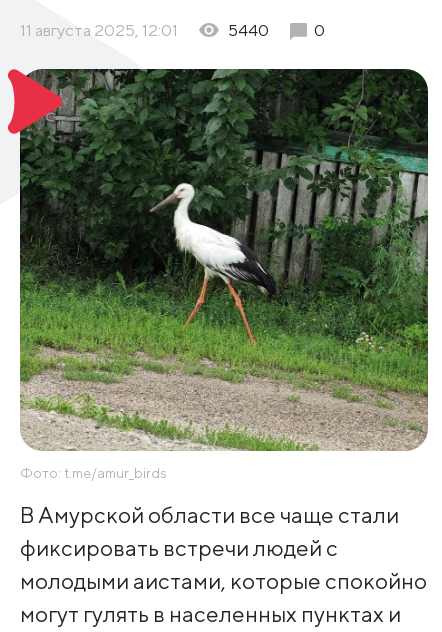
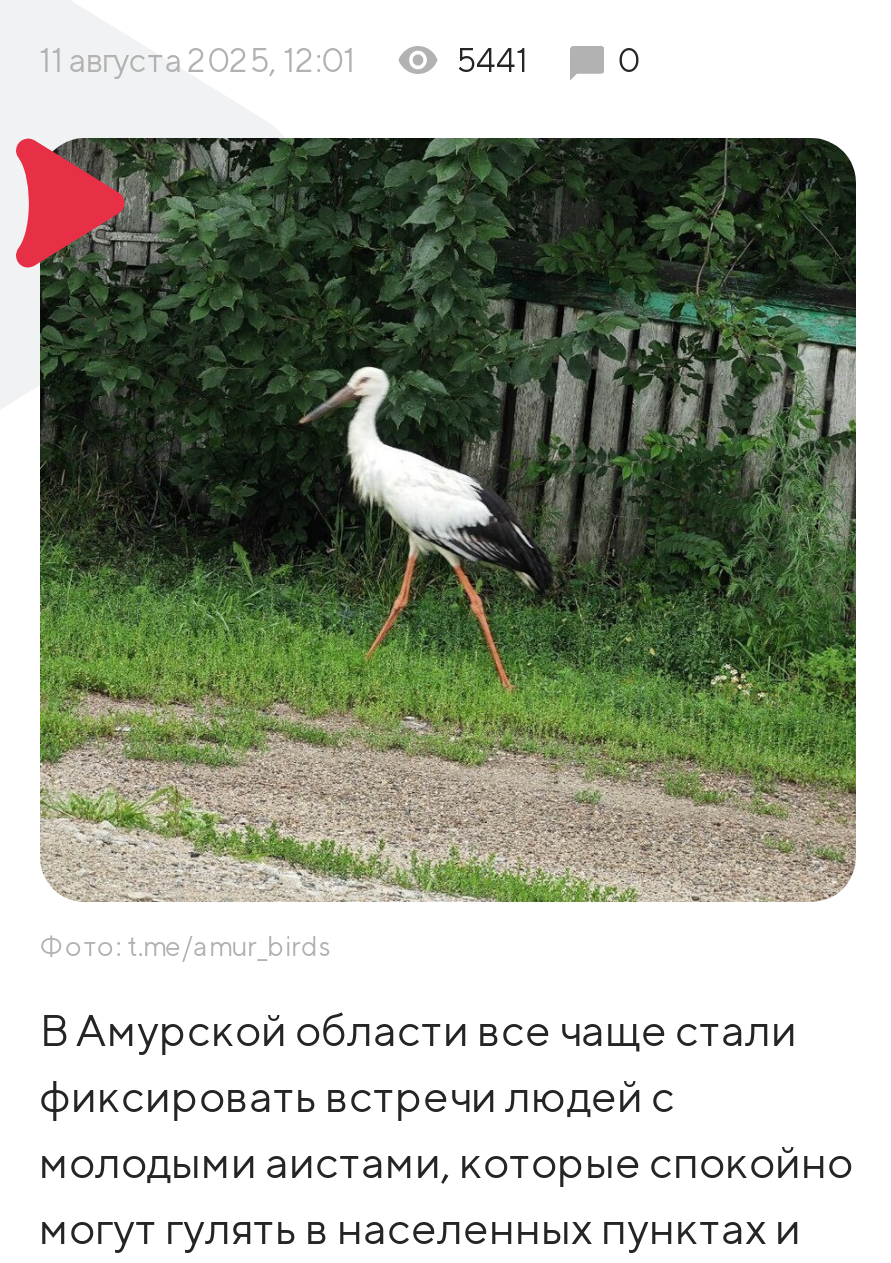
- 5440
+ 5441
